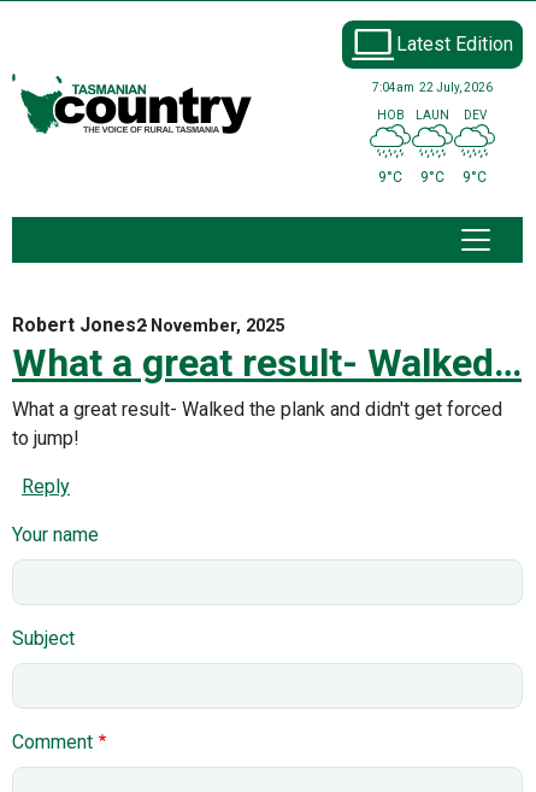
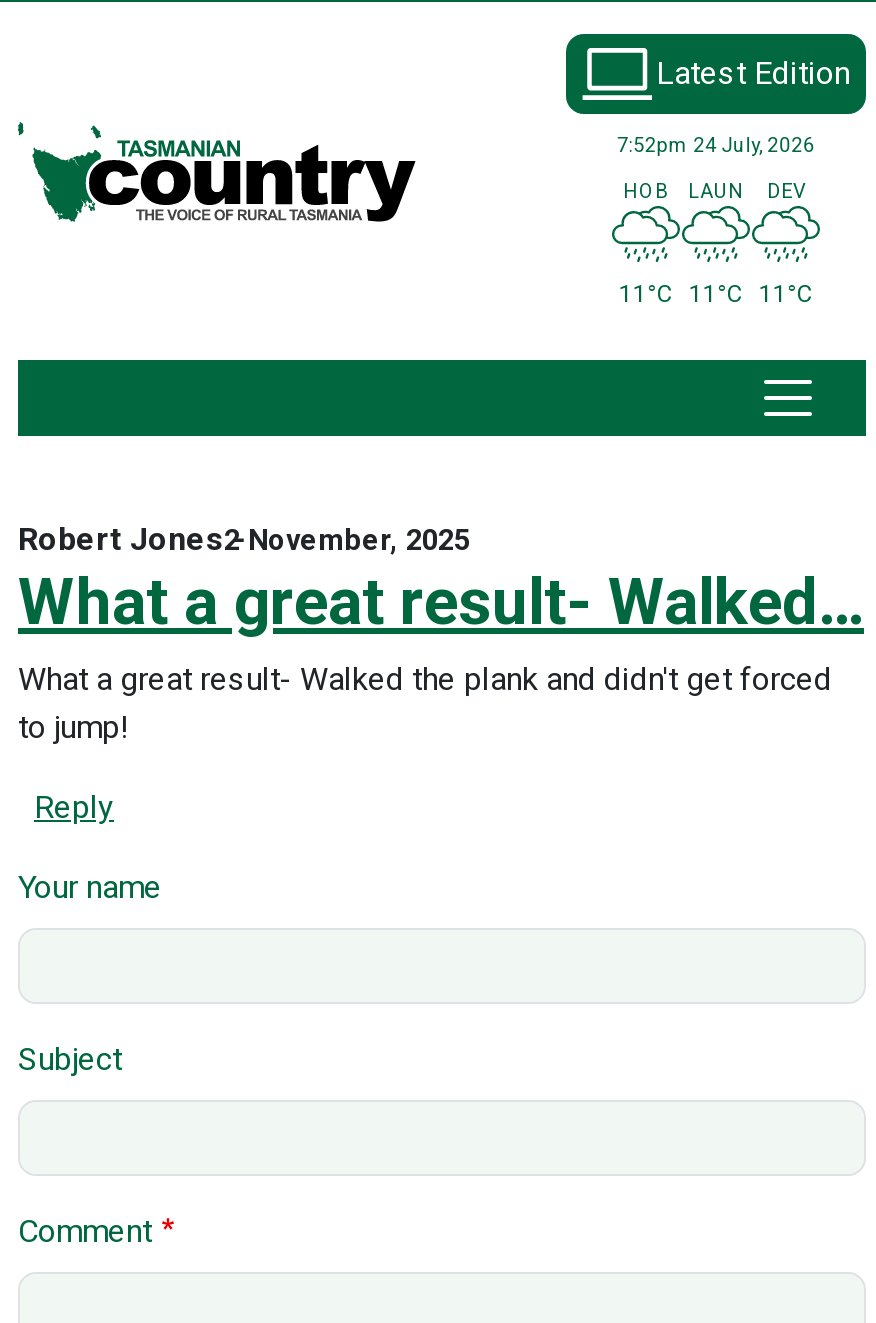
- 7:04am 22 July, 2026
+ 7:52pm 24 July, 2026

- 9°C
+ 11°C

- 9°C
+ 11°C

- 9°C
+ 11°C
